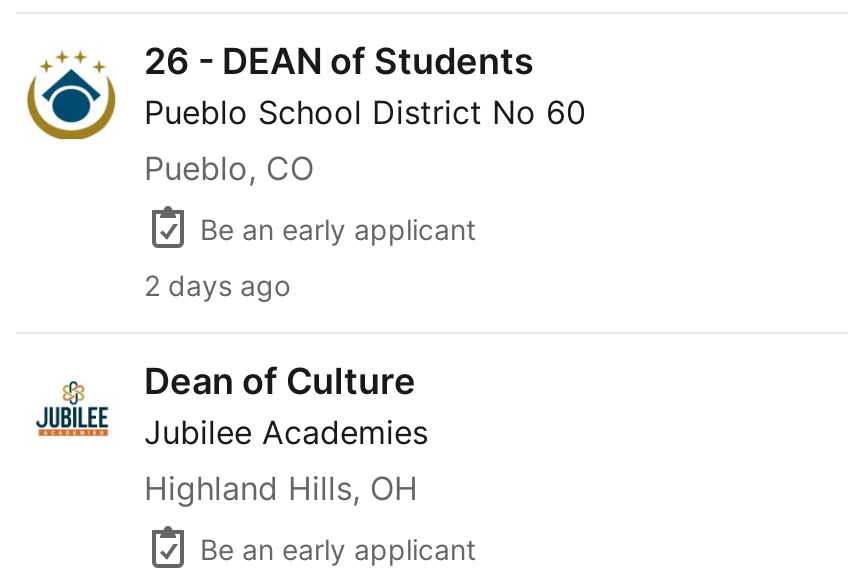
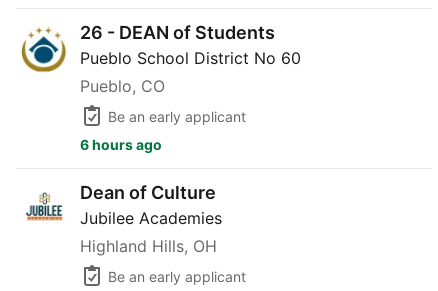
- 2 days ago
+ 6 hours ago
